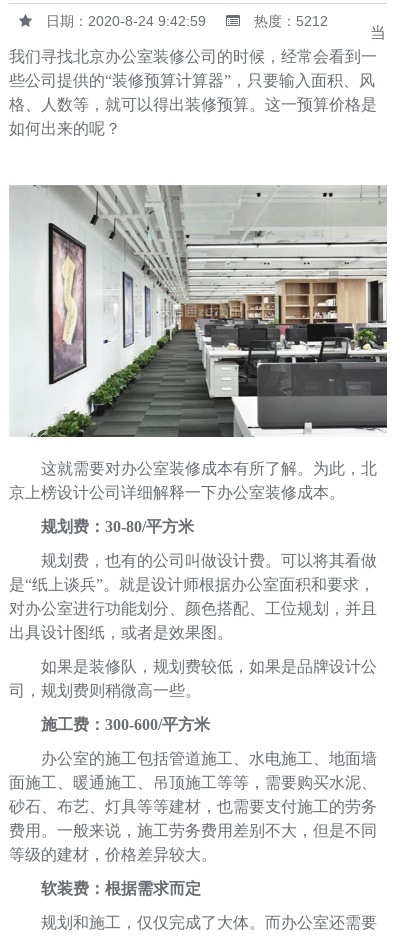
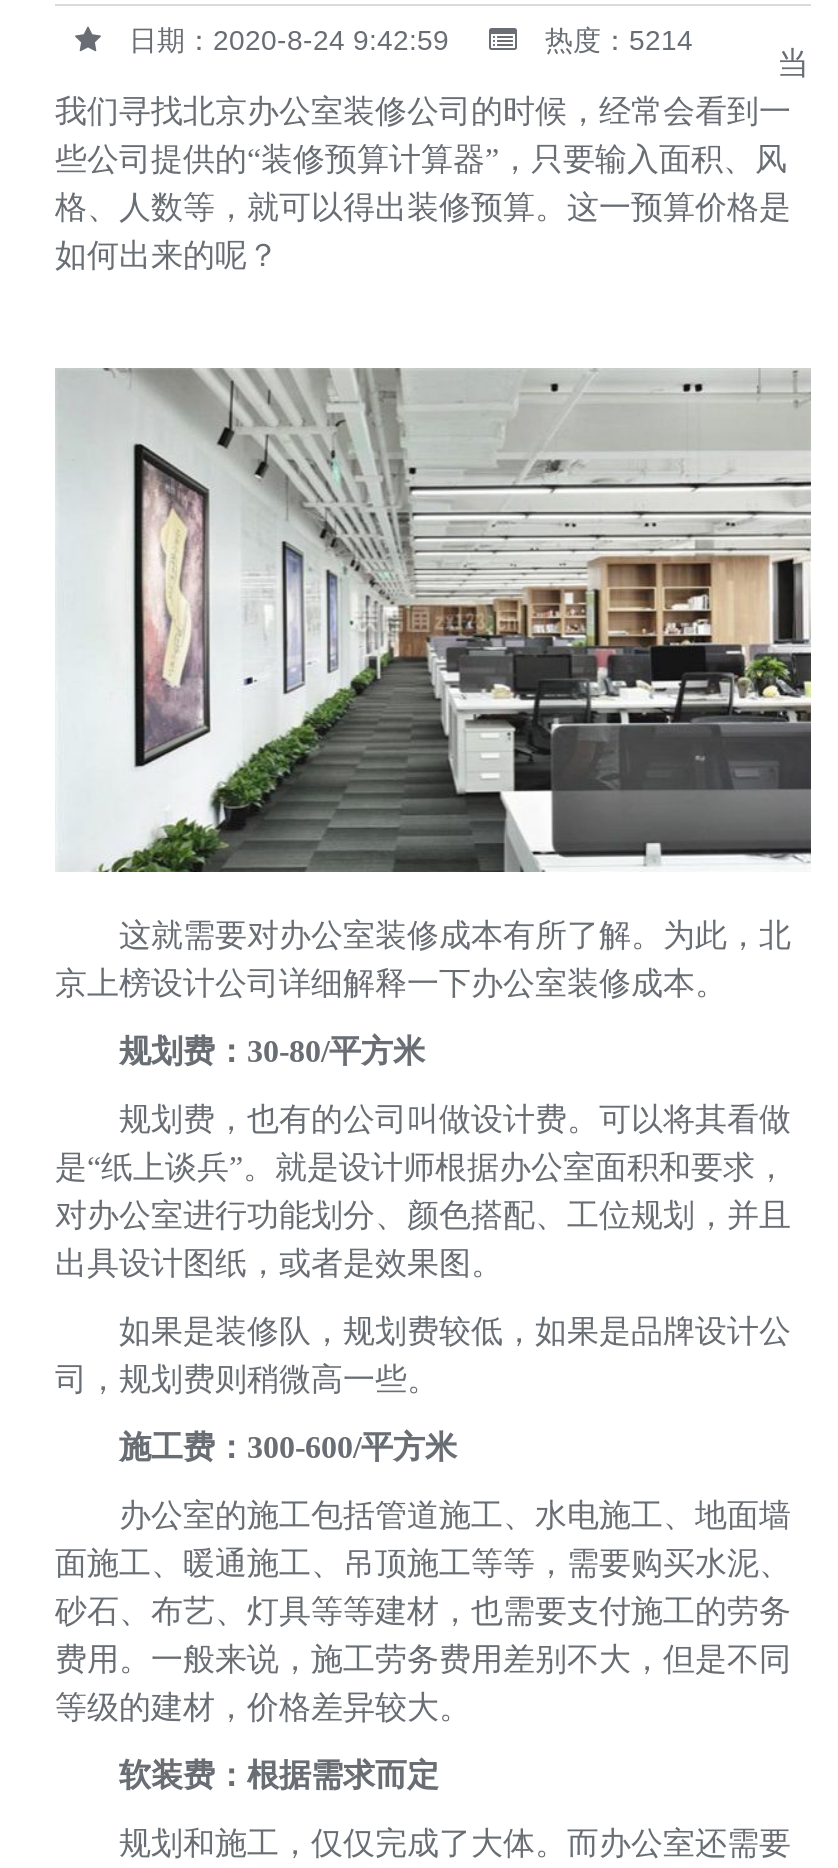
- 热度：5212
+ 热度：5214
